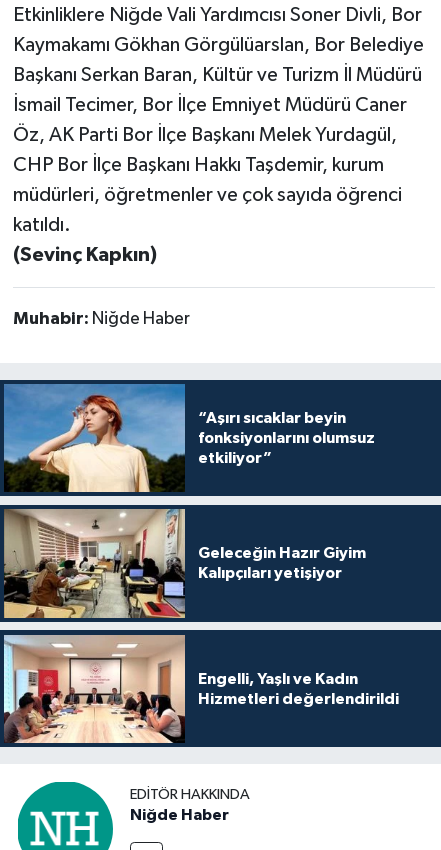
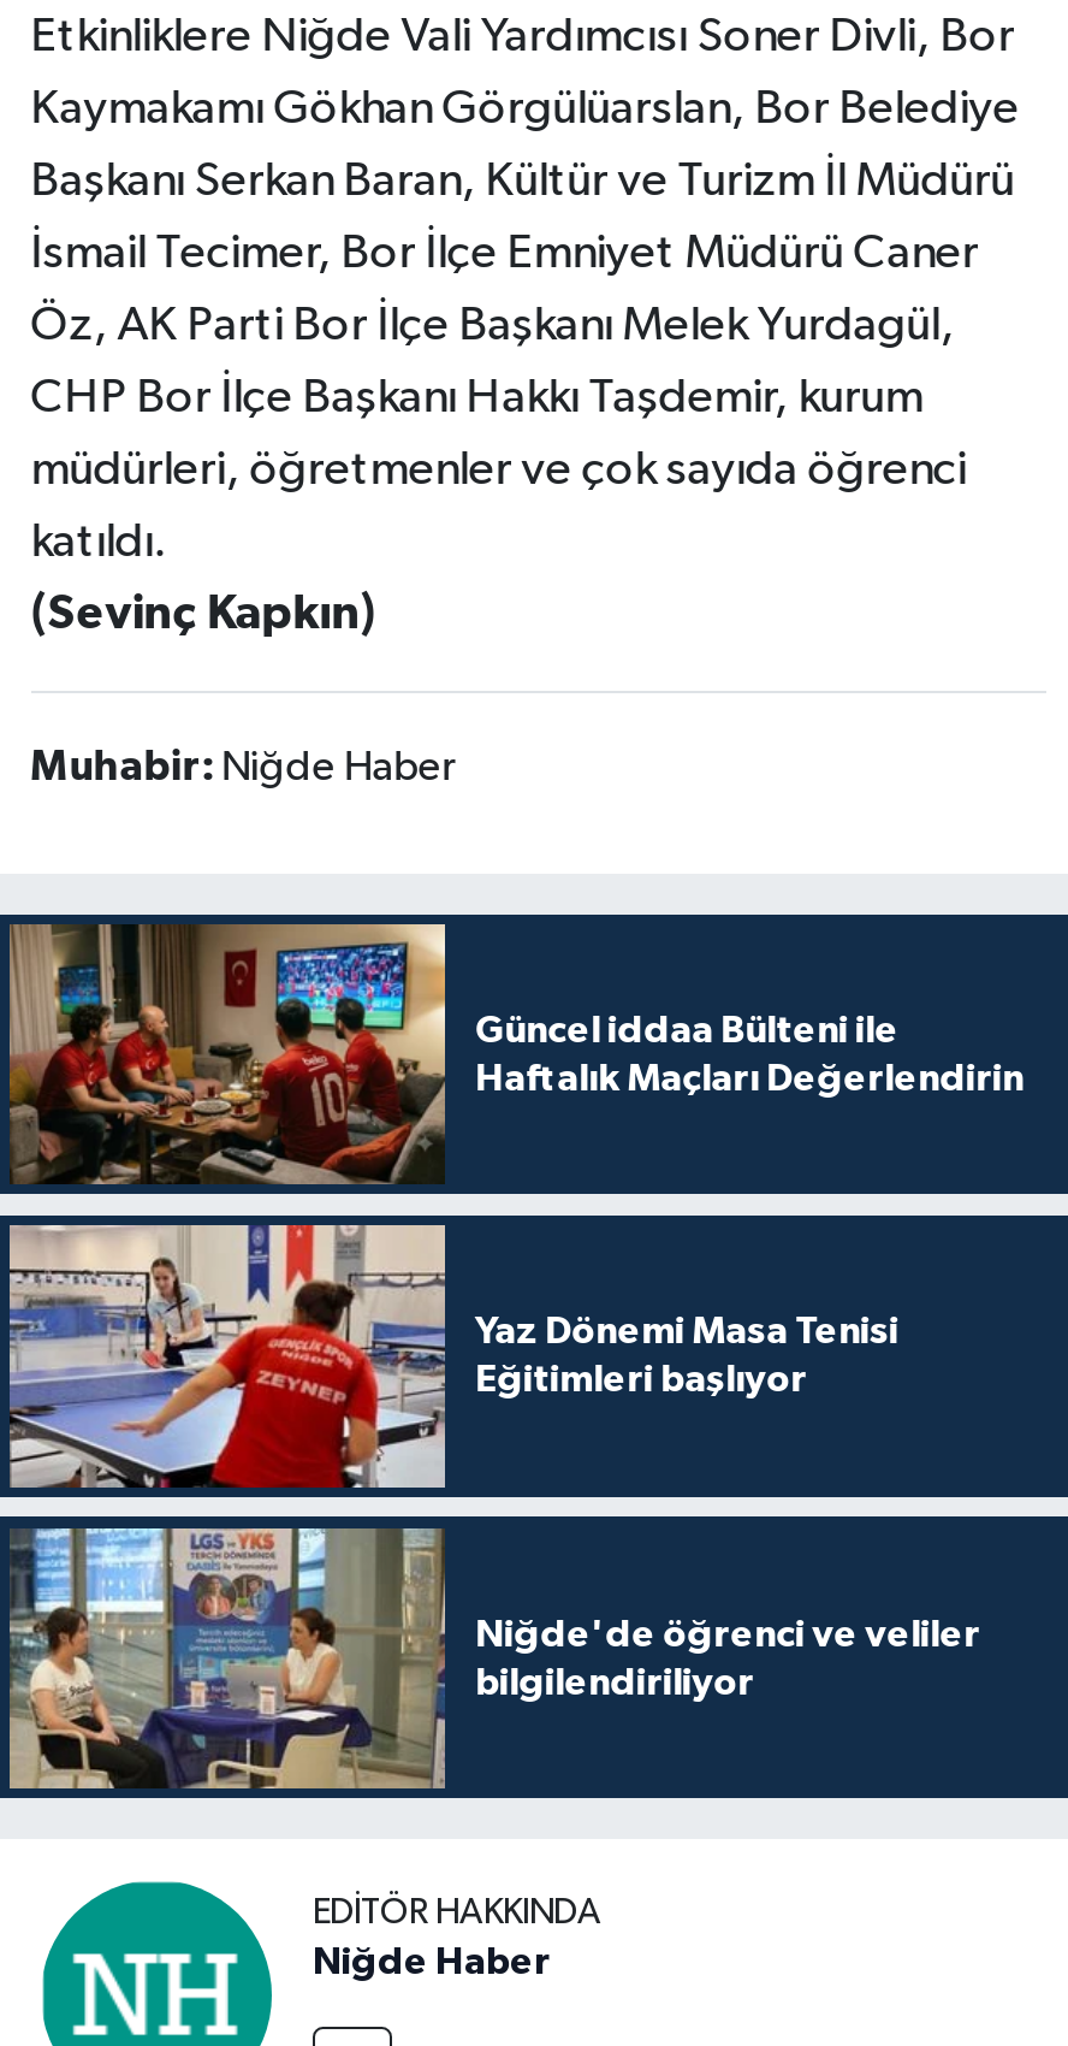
- [image]
- “Aşırı sıcaklar beyin
- fonksiyonlarını olumsuz
- etkiliyor”
+ [image]
+ Güncel iddaa Bülteni ile
+ Haftalık Maçları Değerlendirin

- [image]
- Geleceğin Hazır Giyim
- Kalıpçıları yetişiyor
+ [image]
+ Yaz Dönemi Masa Tenisi
+ Eğitimleri başlıyor

- [image]
- Engelli, Yaşlı ve Kadın
- Hizmetleri değerlendirildi
+ [image]
+ Niğde'de öğrenci ve veliler
+ bilgilendiriliyor
